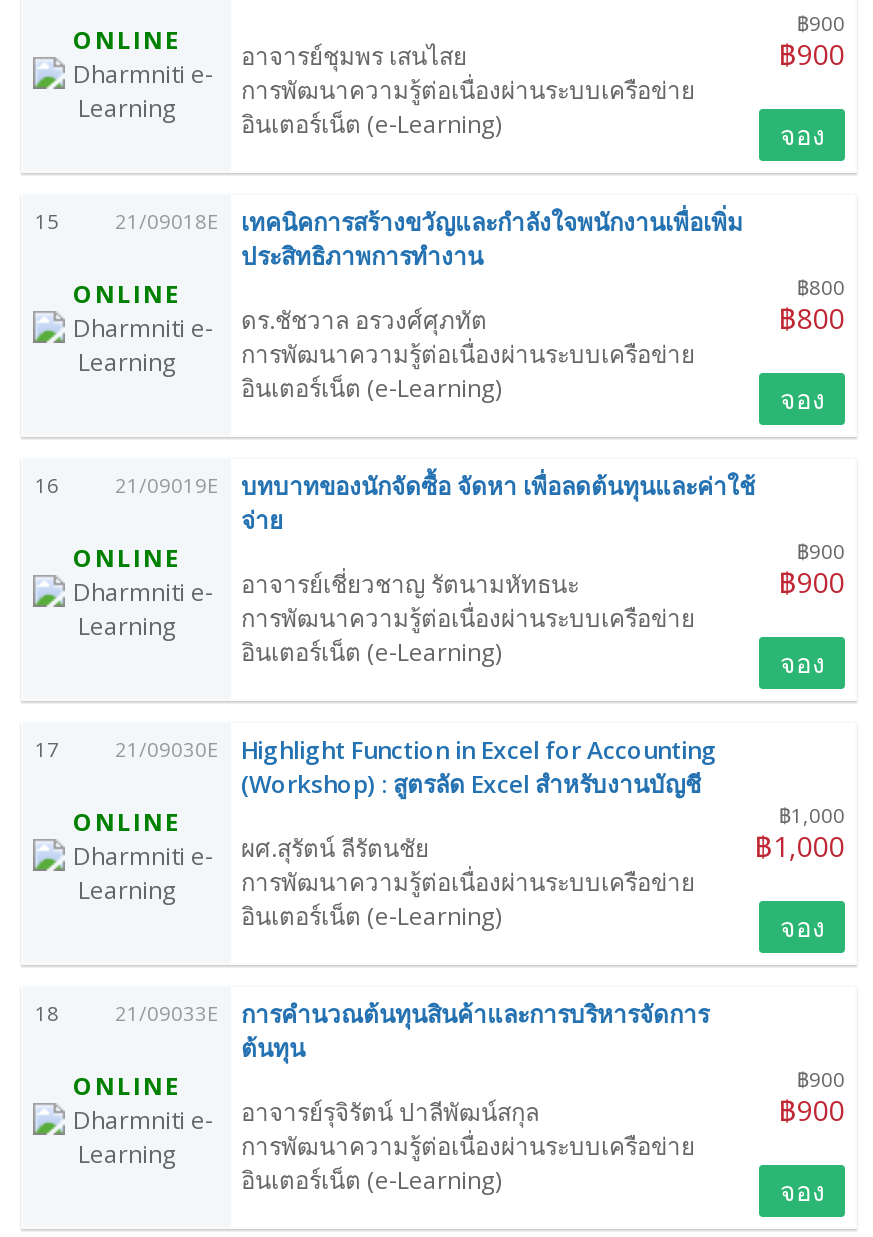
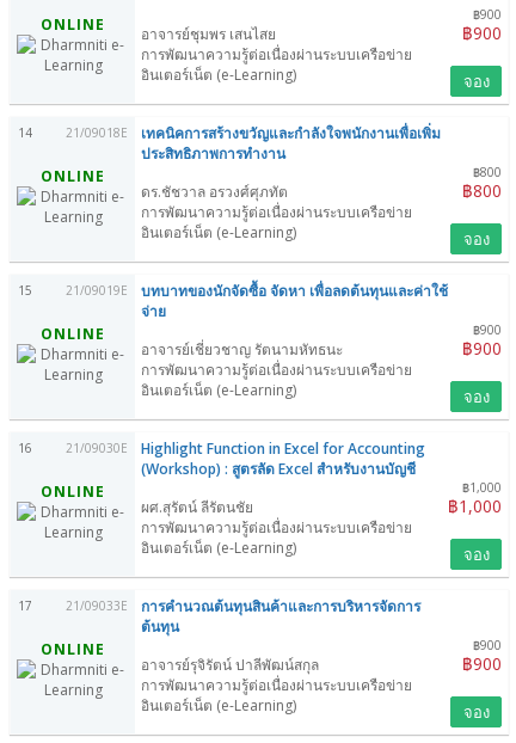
- 15 21/09018E เทคนิคการสร้างขวัญและกำลังใจพนักงานเพื่อเพิ่ม
+ 14 21/09018E เทคนิคการสร้างขวัญและกำลังใจพนักงานเพื่อเพิ่ม

- 16 21/09019E บทบาทของนักจัดซื้อ จัดหา เพื่อลดต้นทุนและค่าใช้
+ 15 21/09019E บทบาทของนักจัดซื้อ จัดหา เพื่อลดต้นทุนและค่าใช้

- 17 21/09030E Highlight Function in Excel for Accounting
+ 16 21/09030E Highlight Function in Excel for Accounting

- 18 21/09033E การคำนวณต้นทุนสินค้าและการบริหารจัดการ
+ 17 21/09033E การคำนวณต้นทุนสินค้าและการบริหารจัดการ
